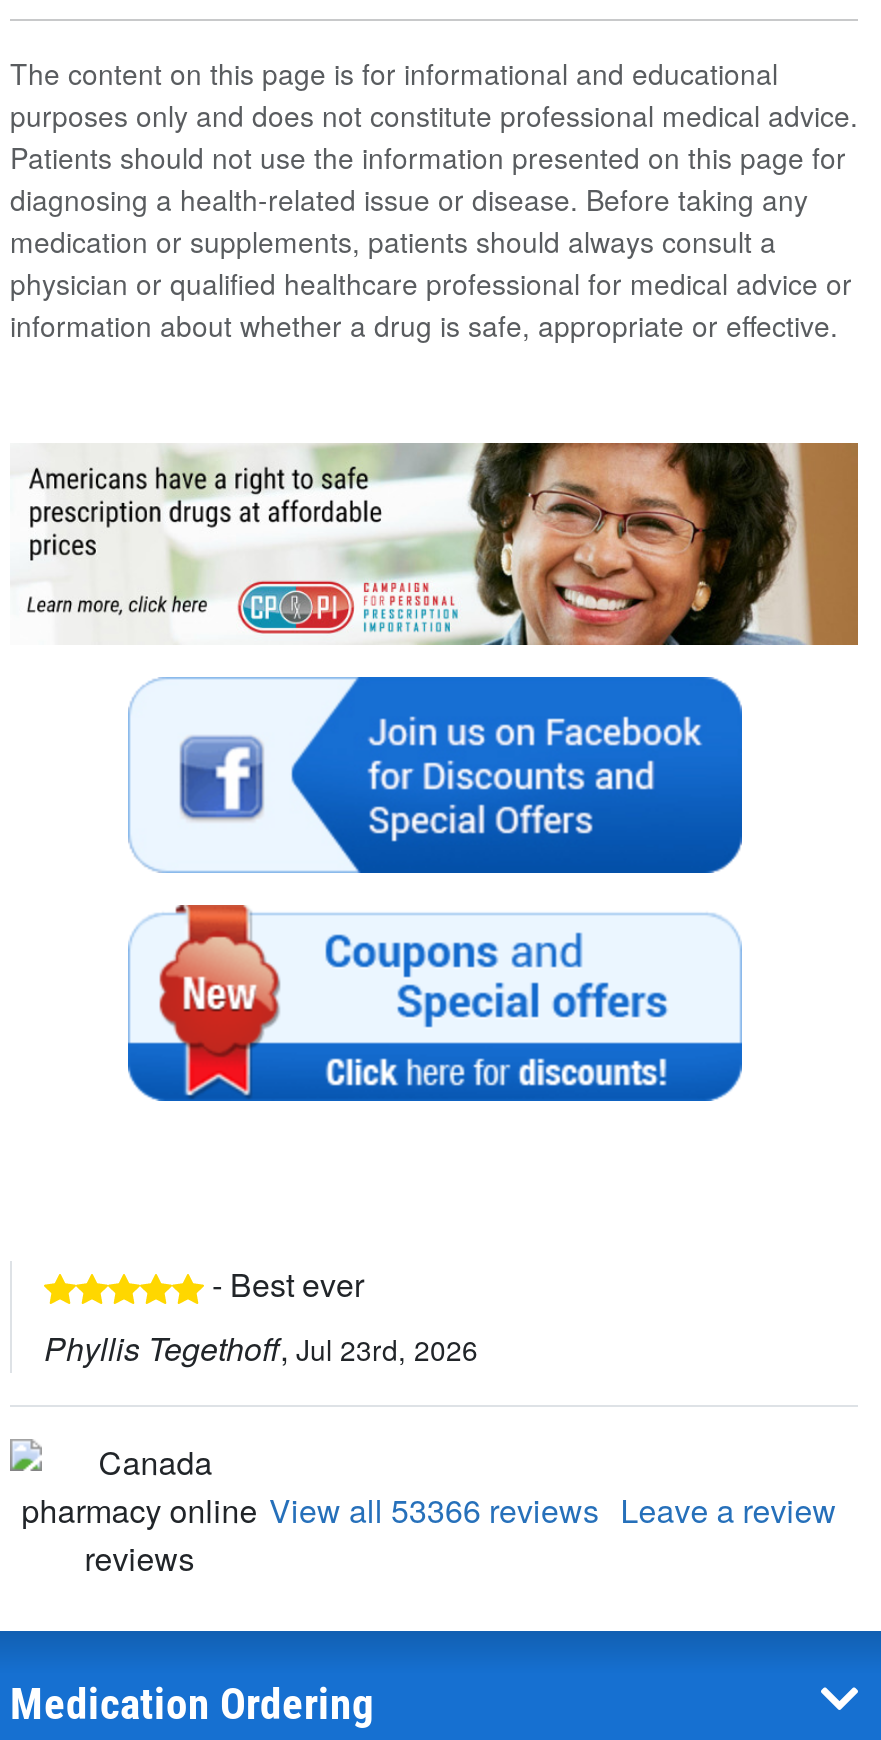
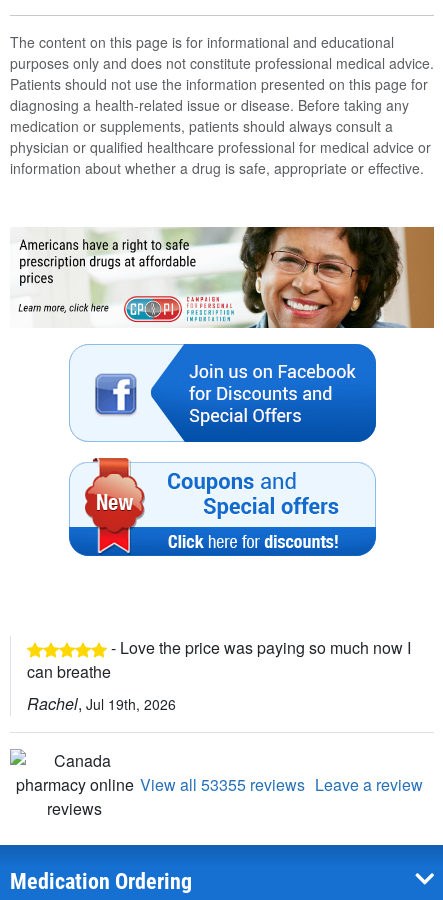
- - Best ever
- Phyllis Tegethoff, Jul 23rd, 2026
+ - Love the price was paying so much now I
+ can breathe
+ Rachel, Jul 19th, 2026

- View all 53366 reviews Leave a review
+ View all 53355 reviews Leave a review
